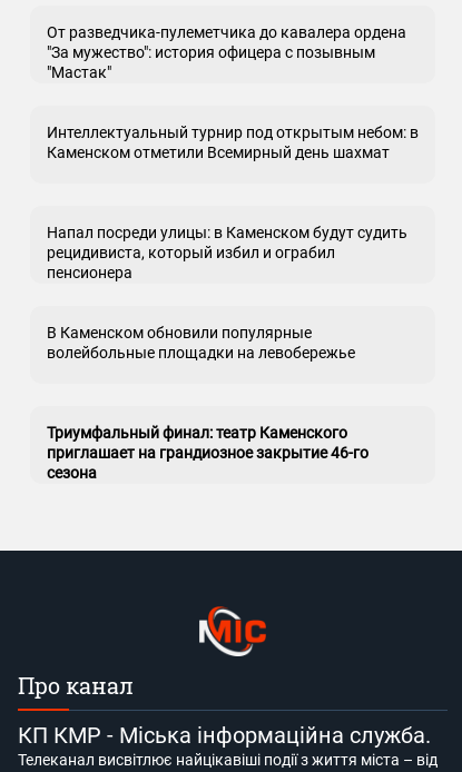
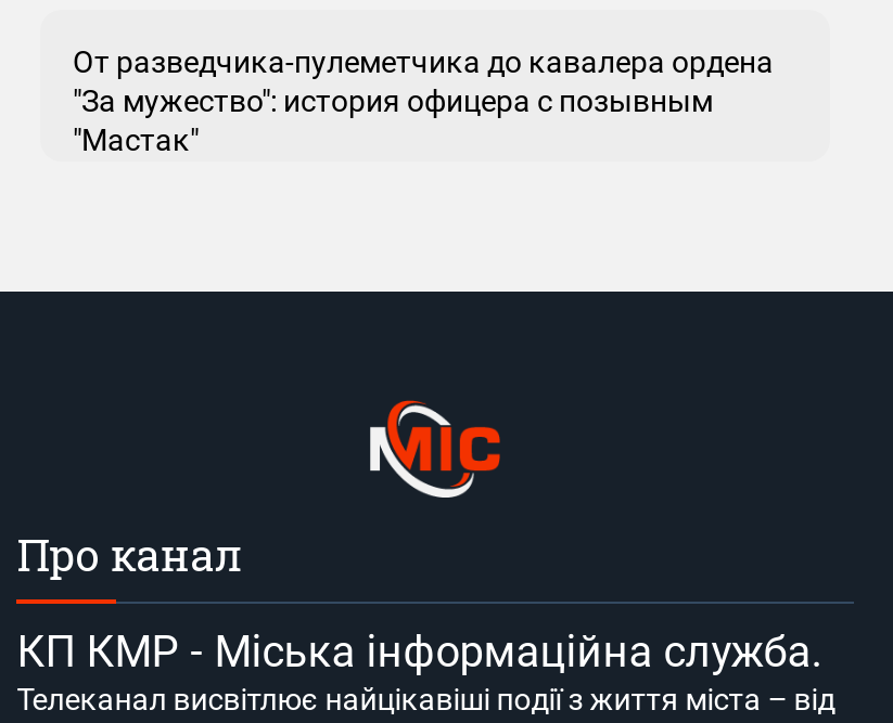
- Интеллектуальный турнир под открытым небом: в
- Каменском отметили Всемирный день шахмат

- Напал посреди улицы: в Каменском будут судить
- рецидивиста, который избил и ограбил
- пенсионера
- В Каменском обновили популярные
- волейбольные площадки на левобережье

- Триумфальный финал: театр Каменского
- приглашает на грандиозное закрытие 46-го
- сезона
